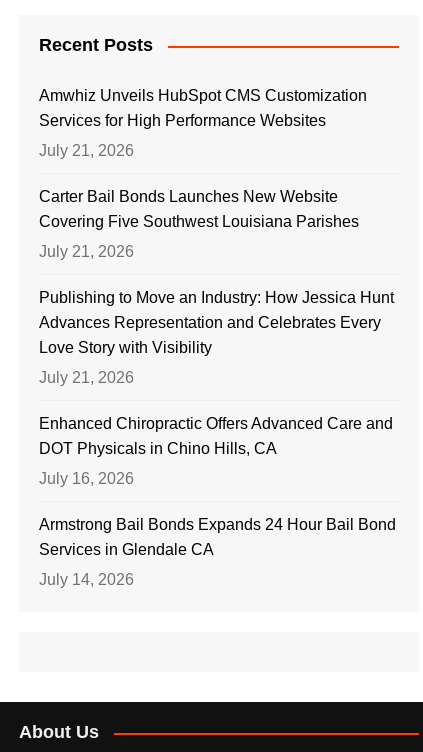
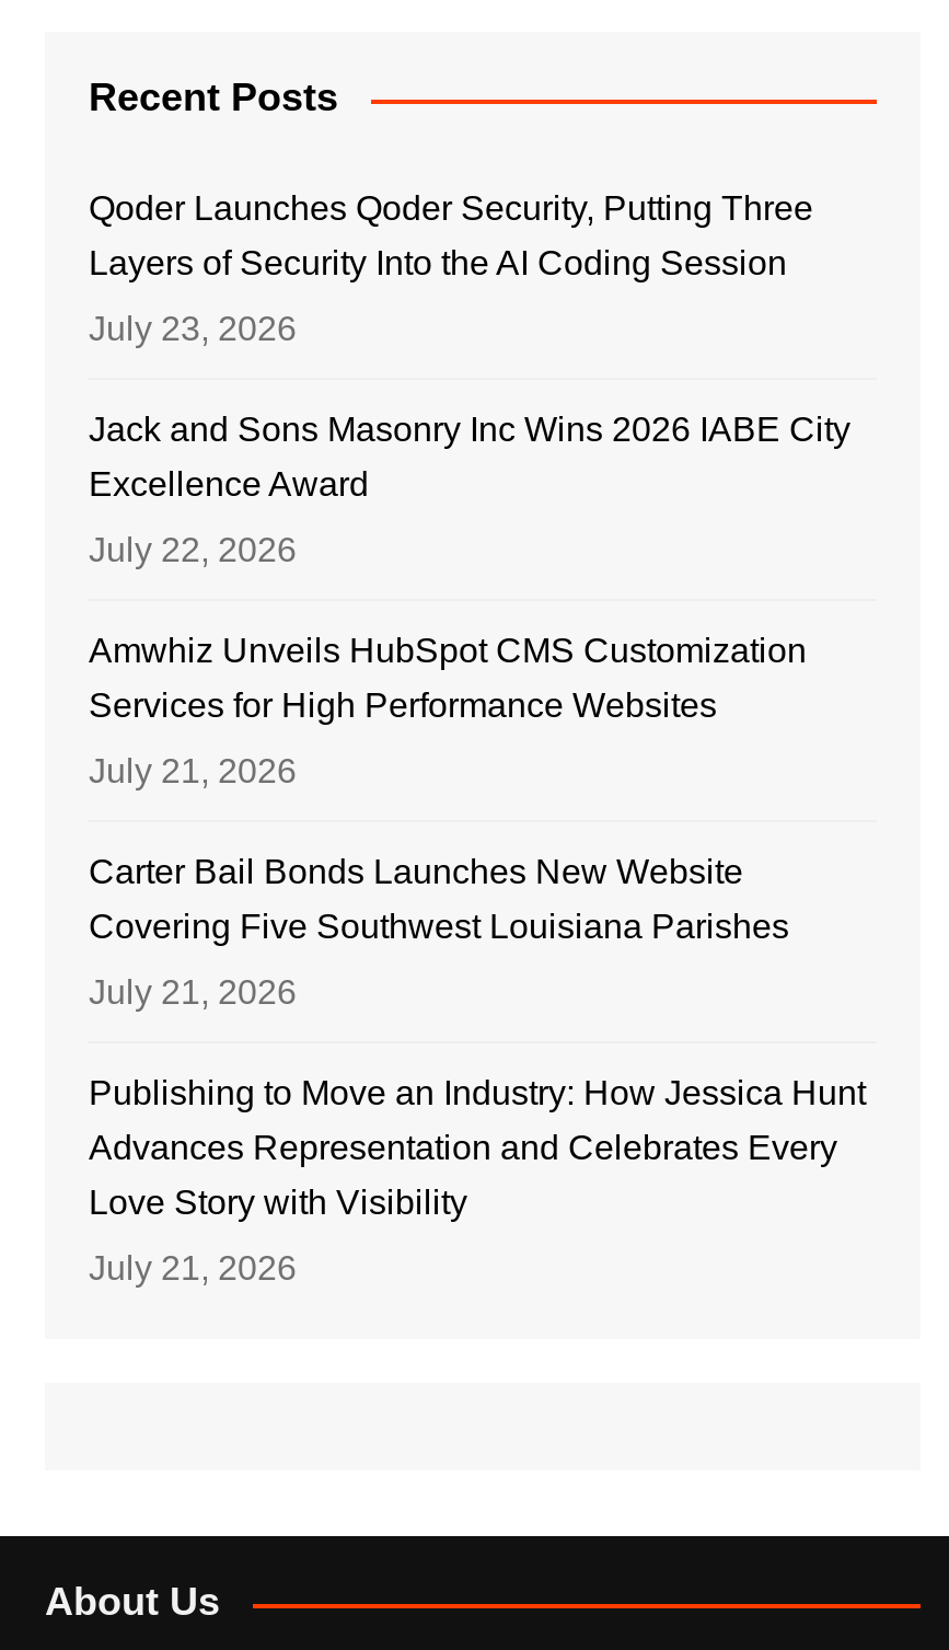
+ Qoder Launches Qoder Security, Putting Three
+ Layers of Security Into the AI Coding Session
+ July 23, 2026
+ Jack and Sons Masonry Inc Wins 2026 IABE City
+ Excellence Award
+ July 22, 2026

moved down: Amwhiz Unveils HubSpot CMS Customization | Services for High Performance Websites | July 21, 2026 | ... | Love Story with Visibility | July 21, 2026

- Enhanced Chiropractic Offers Advanced Care and
- DOT Physicals in Chino Hills, CA
- July 16, 2026
- Armstrong Bail Bonds Expands 24 Hour Bail Bond
- Services in Glendale CA
- July 14, 2026
